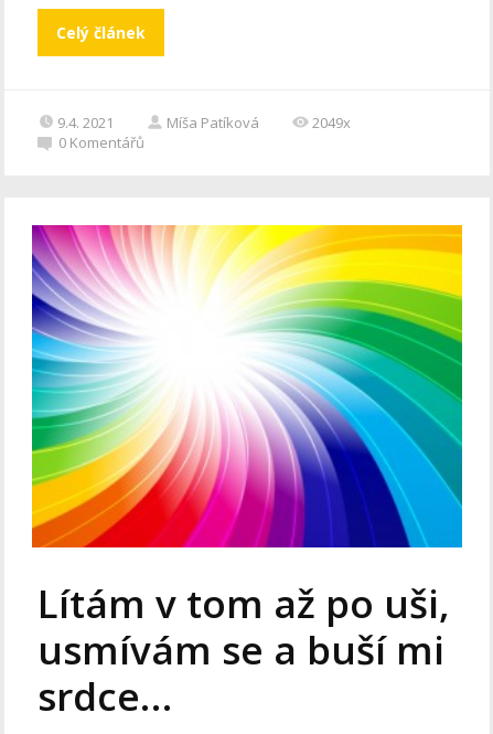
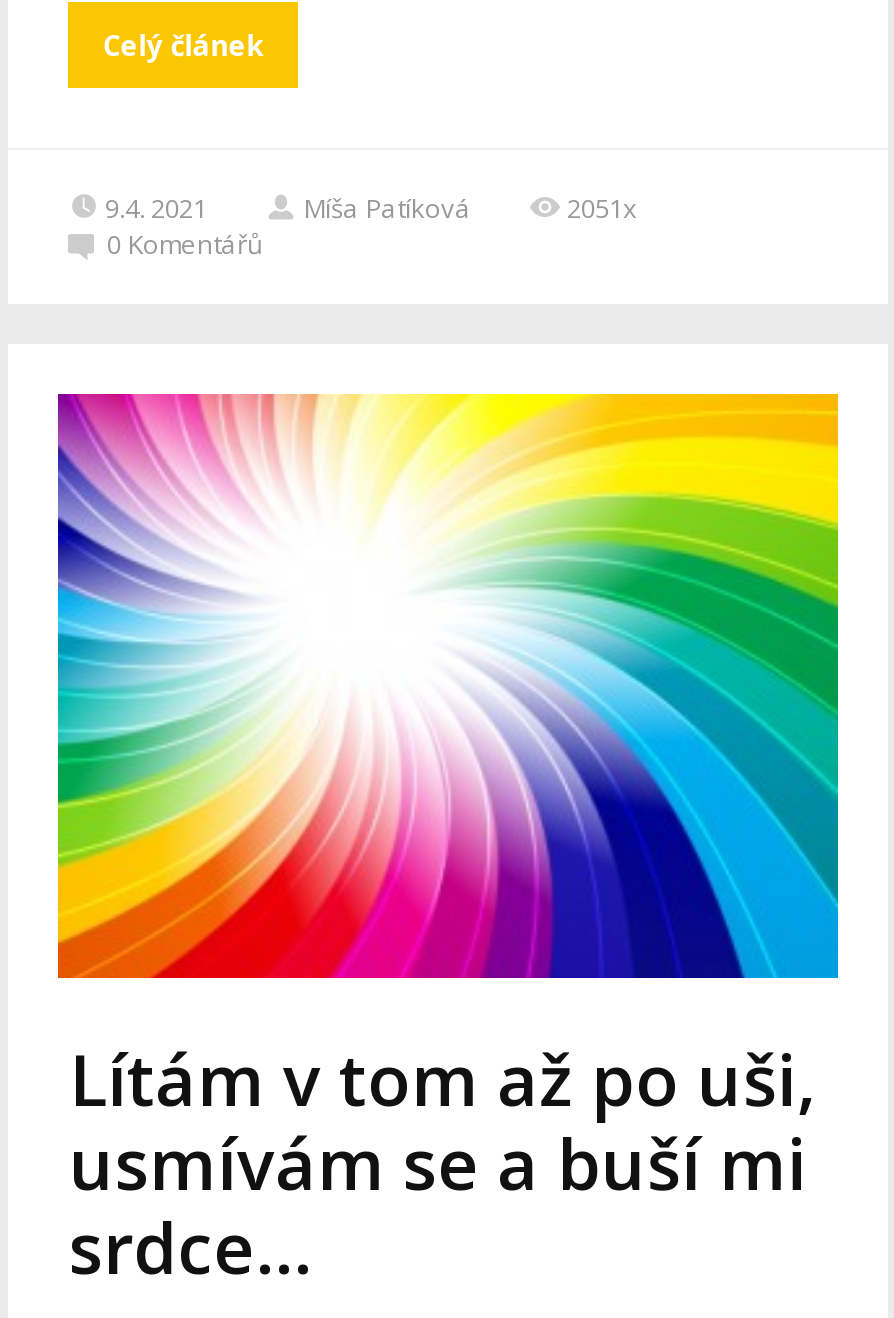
- 2049x
+ 2051x
